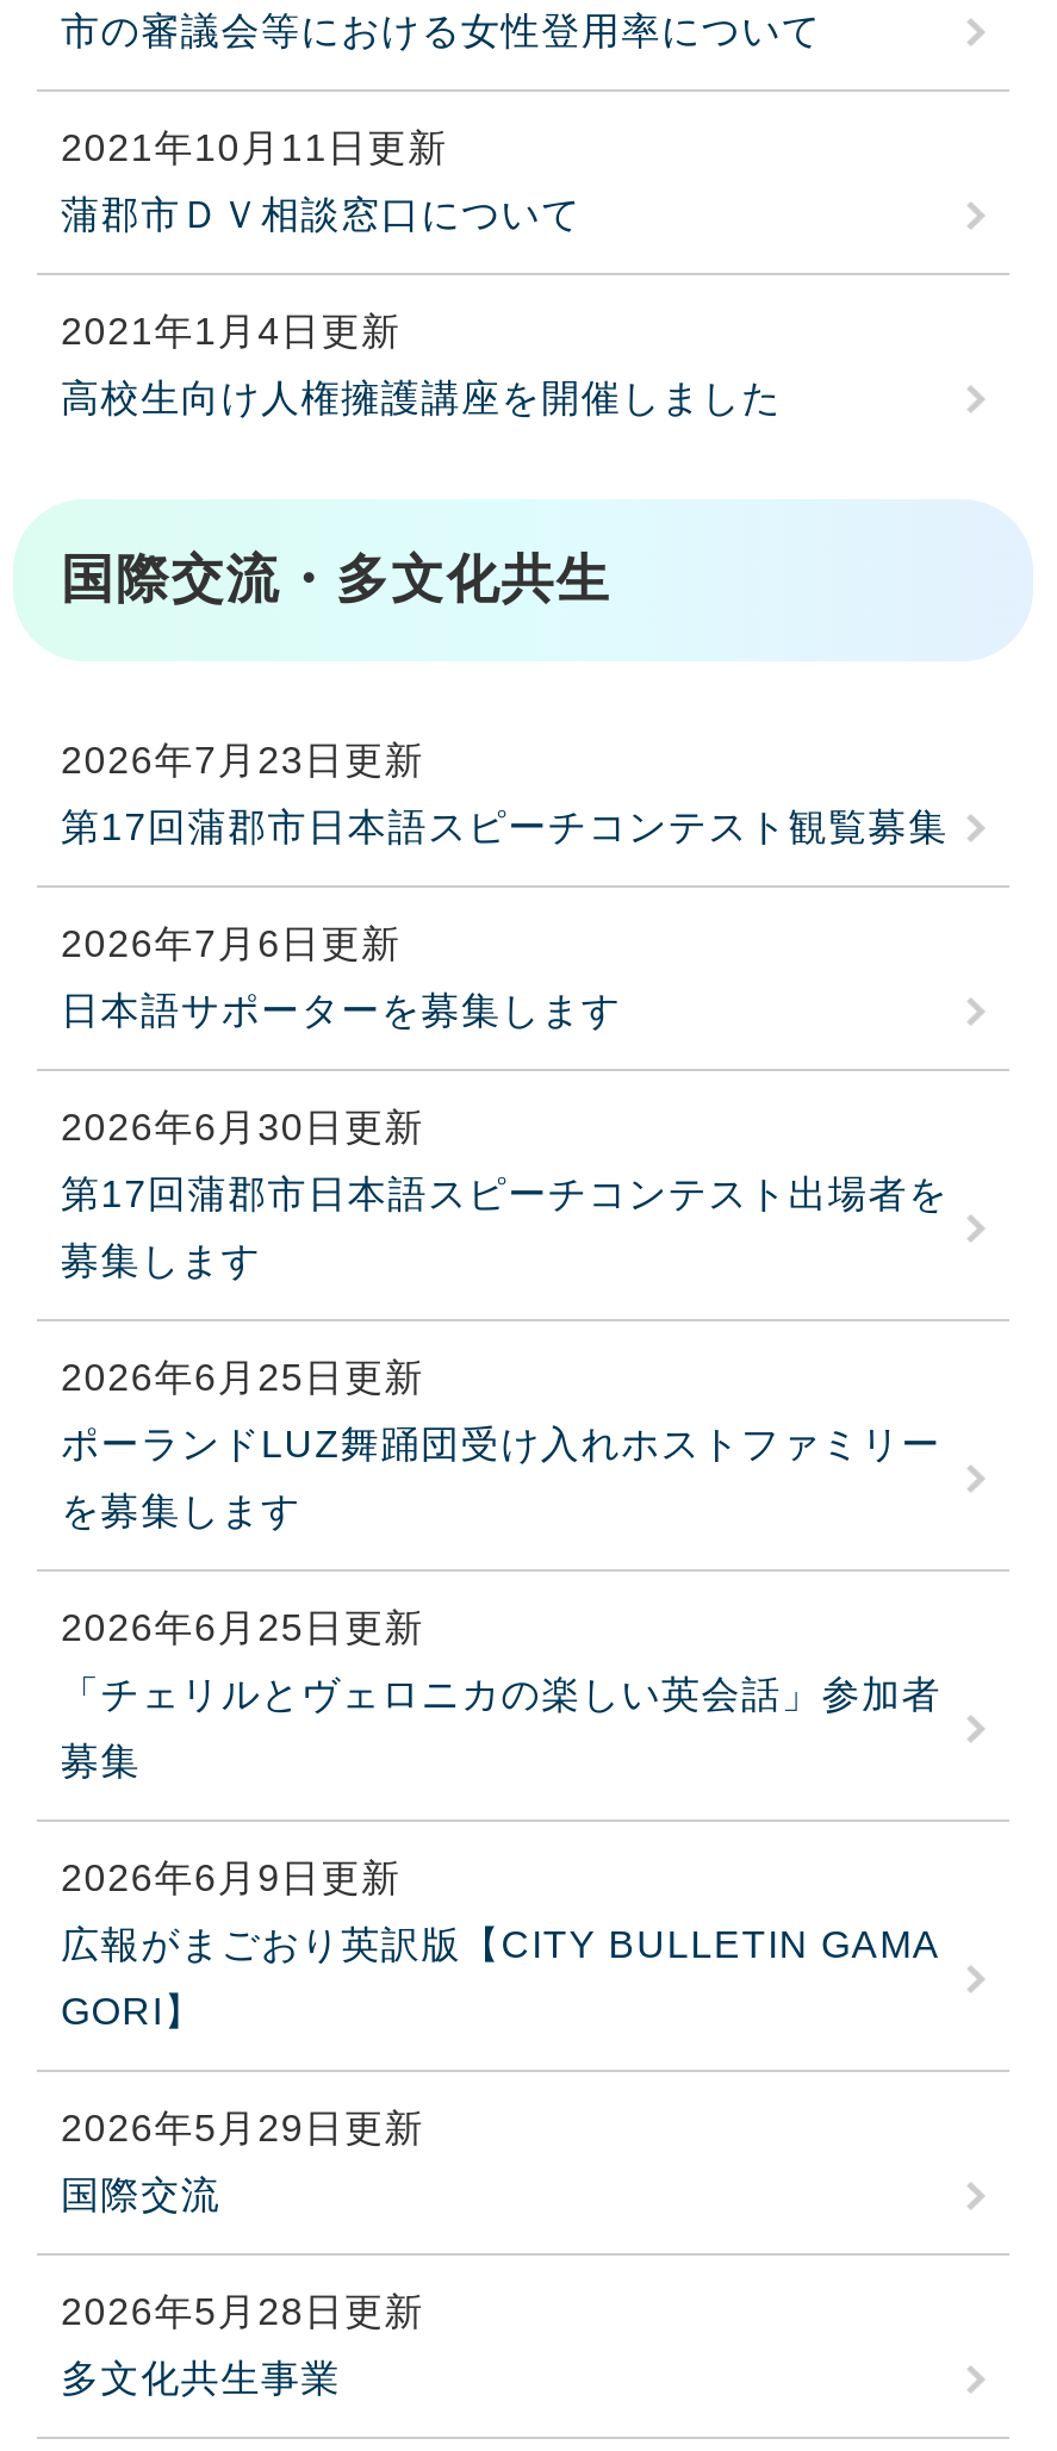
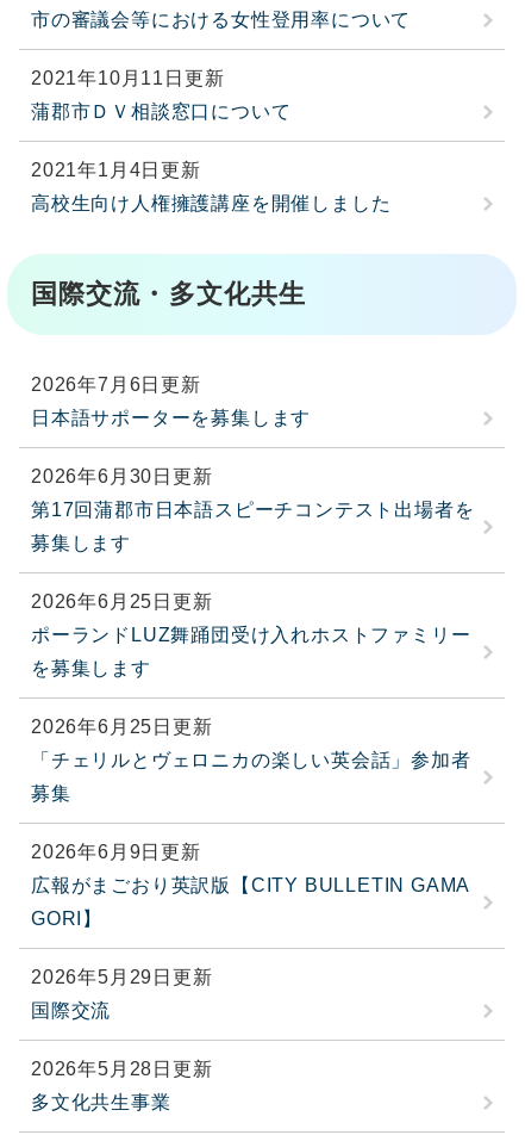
- 2026年7月23日更新
- 第17回蒲郡市日本語スピーチコンテスト観覧募集
